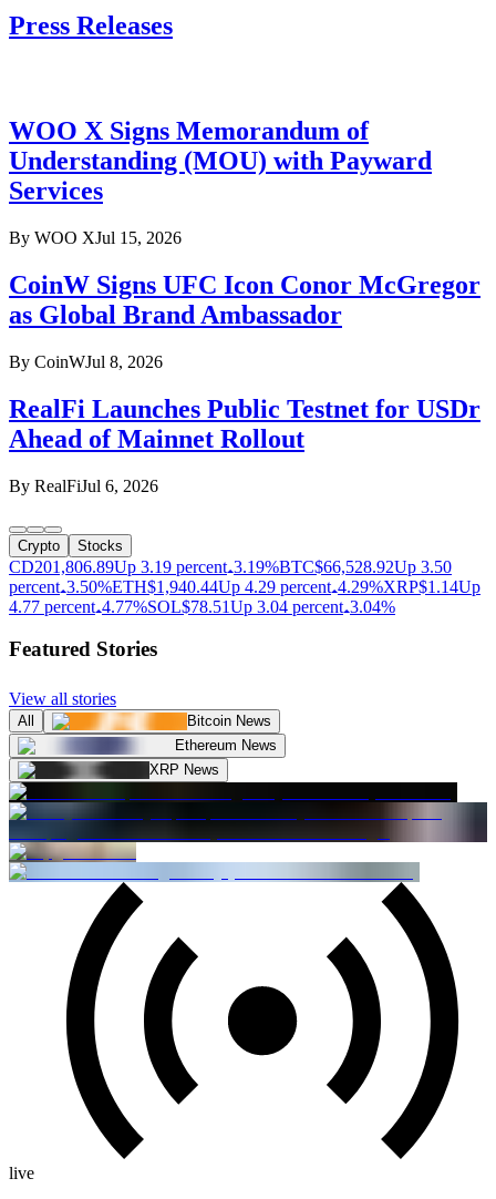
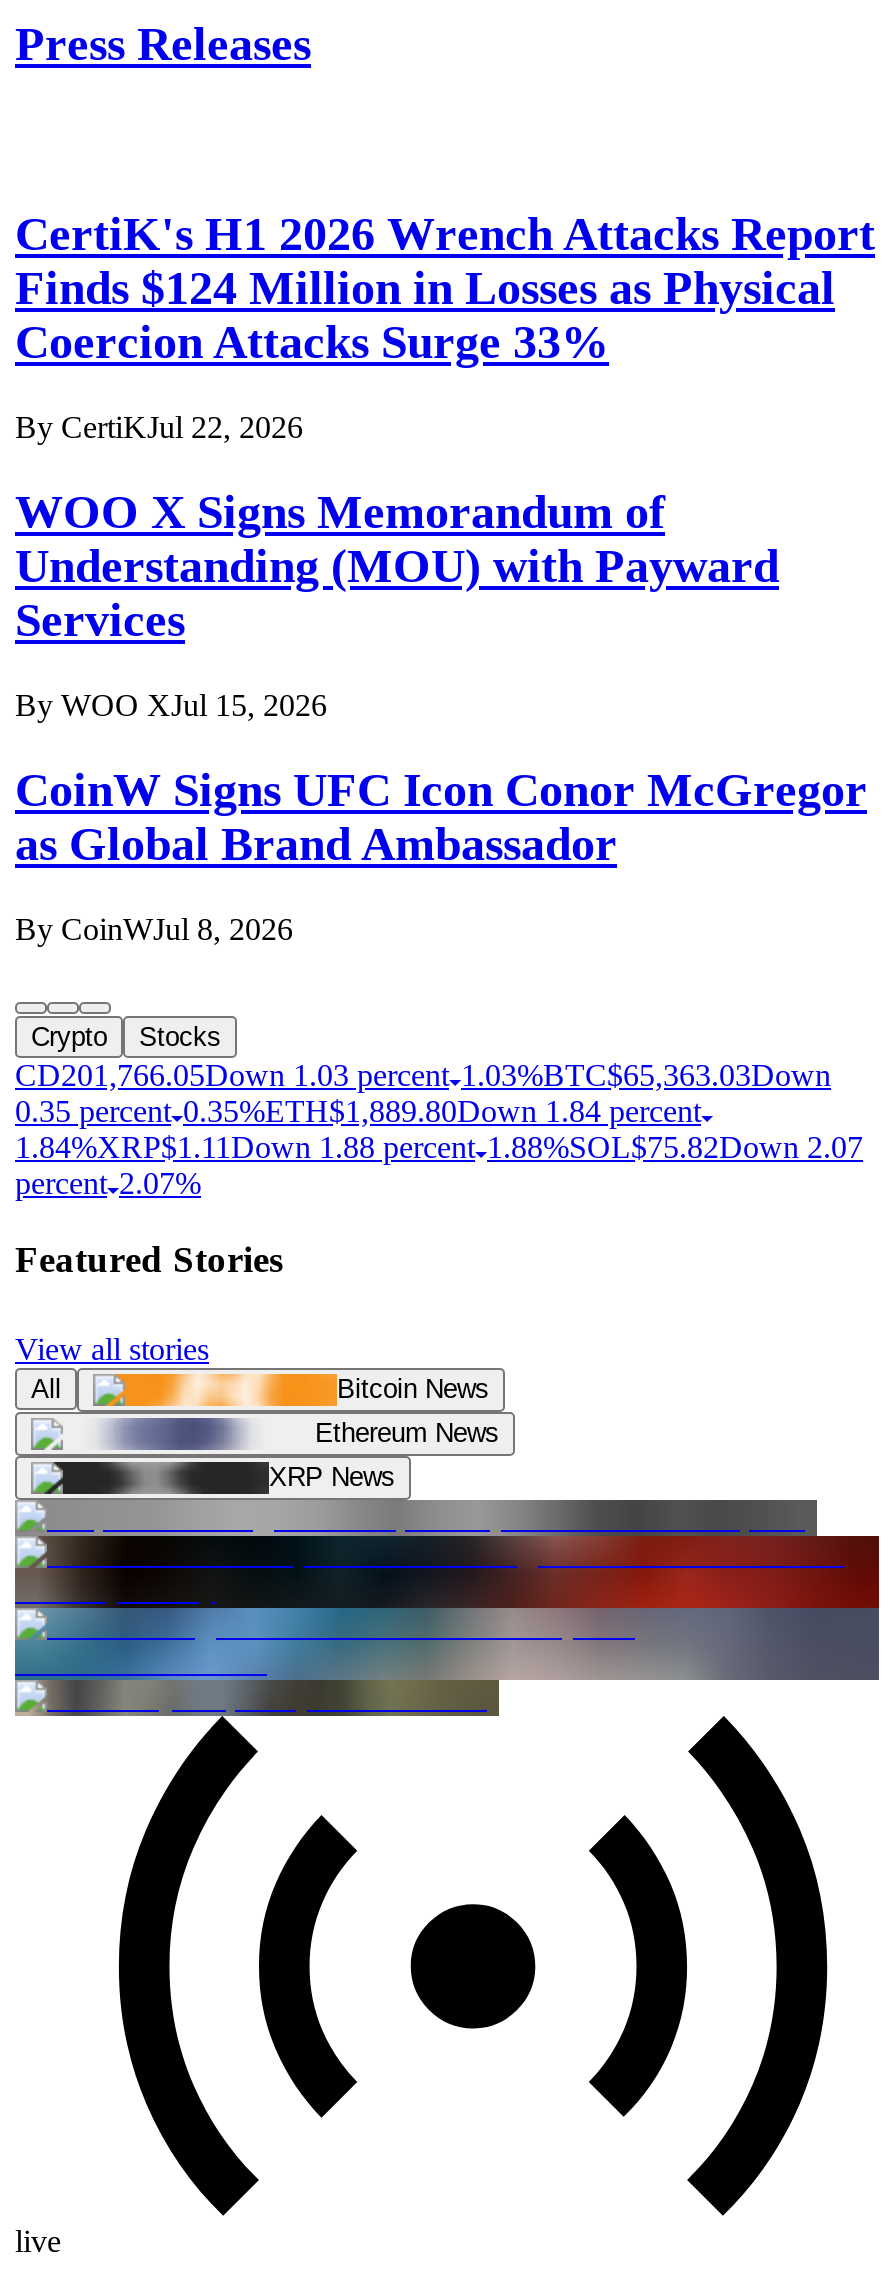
+ CertiK's H1 2026 Wrench Attacks Report
+ Finds $124 Million in Losses as Physical
+ Coercion Attacks Surge 33%
+ By CertiKJul 22, 2026

moved down: WOO X Signs Memorandum of | Understanding (MOU) with Payward | Services | By WOO XJul 15, 2026 | CoinW Signs UFC Icon Conor McGregor | as Global Brand Ambassador | By CoinWJul 8, 2026

- RealFi Launches Public Testnet for USDr
- Ahead of Mainnet Rollout
- By RealFiJul 6, 2026

- CD201,806.89Up 3.19 percent 3.19%BTC$66,528.92 Up 3.50
- percent 3.50%ETH$1,940.44 Up 4.29 percent 4.29%XRP$1.14 Up
- 4.77 percent 4.77%SOL $78.51 Up 3.04 percent 3.04%
+ CD201,766.05Down 1.03 percent 1.03%BTC$65,363.03Down
+ 0.35 percent 0.35%ETH$1,889.80Down 1.84 percent
+ 1.84%XRP$1.11 Down 1.88 percent 1.88%SOL $75.82Down 2.07
+ percent 2.07%

- [image]
+ [image]
